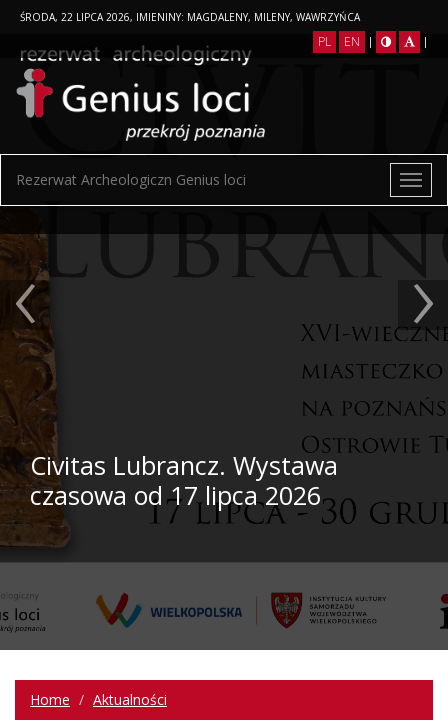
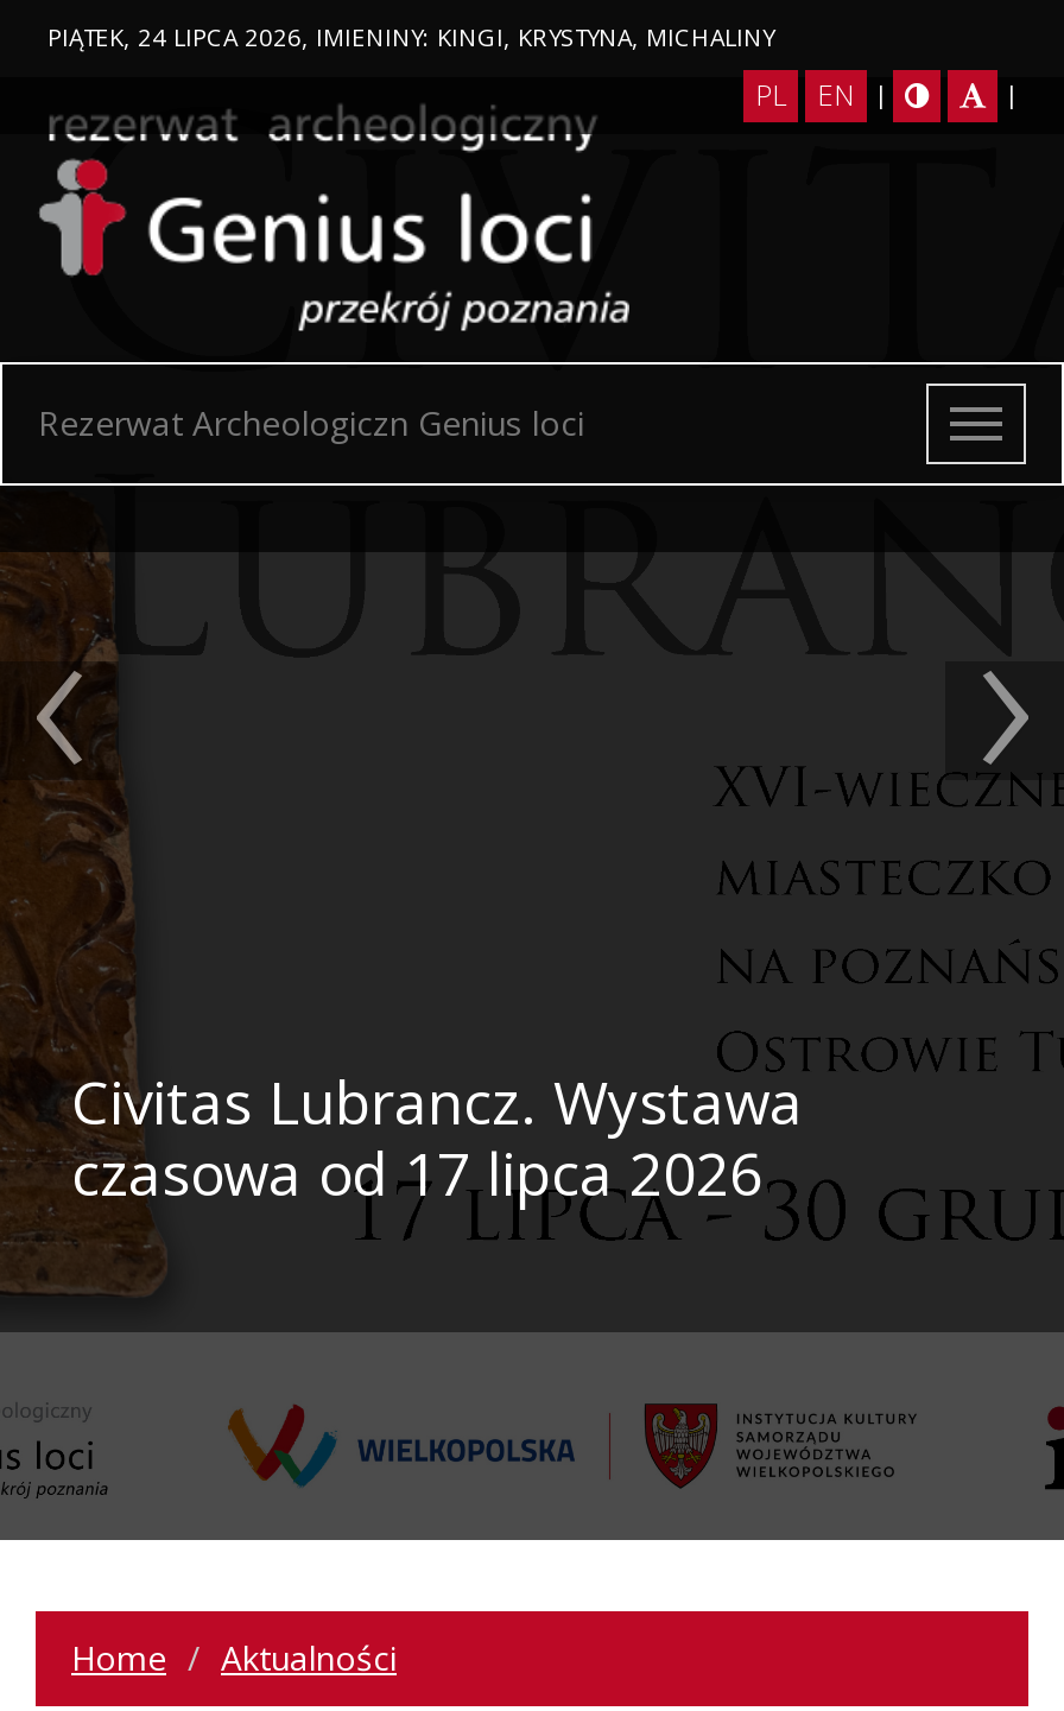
- ŚRODA, 22 LIPCA 2026, IMIENINY: MAGDALENY, MILENY, WAWRZYŃCA
+ PIĄTEK, 24 LIPCA 2026, IMIENINY: KINGI, KRYSTYNA, MICHALINY
